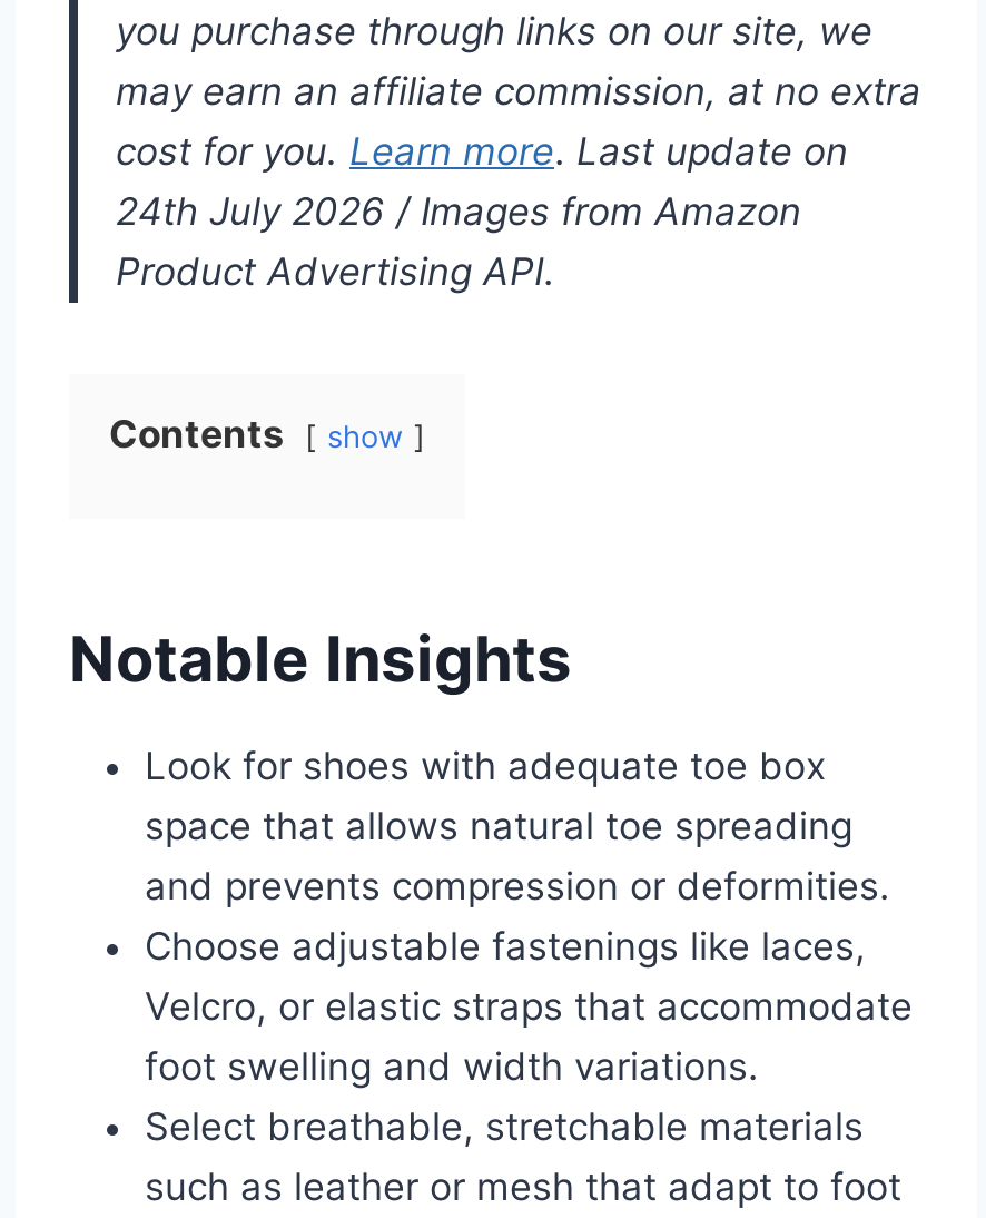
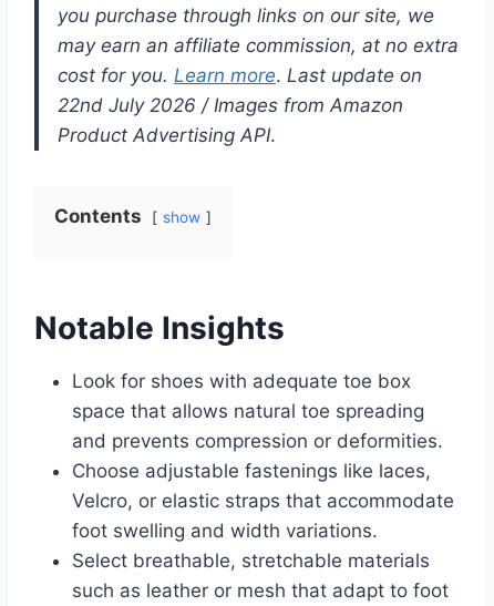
- 24th July 2026 / Images from Amazon
+ 22nd July 2026 / Images from Amazon
